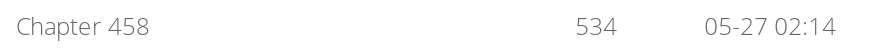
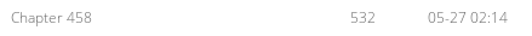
- 534
+ 532
